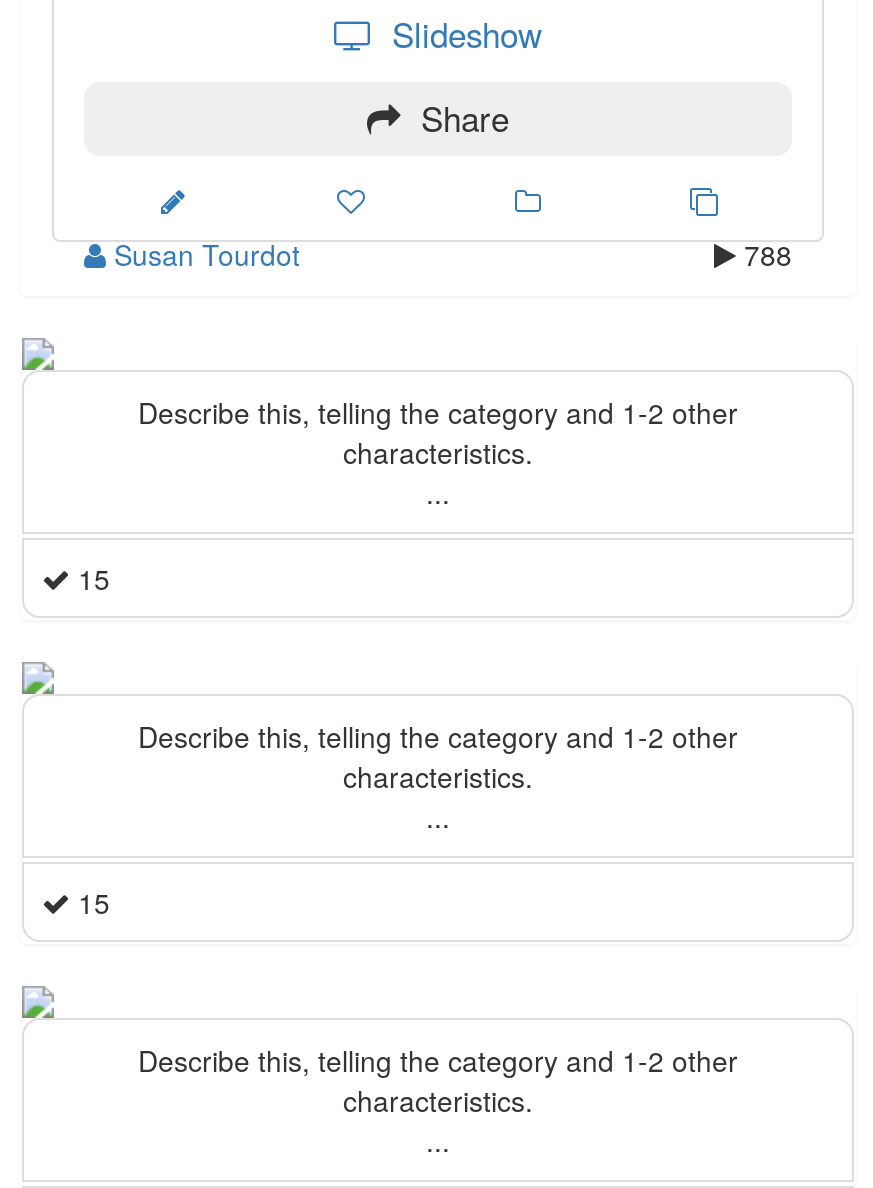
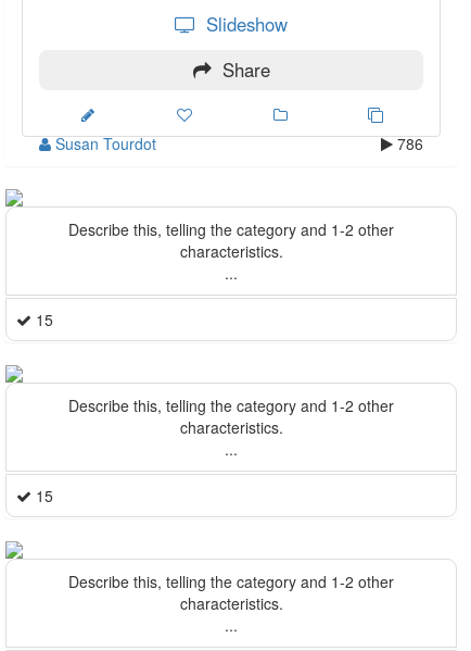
- 788
+ 786
